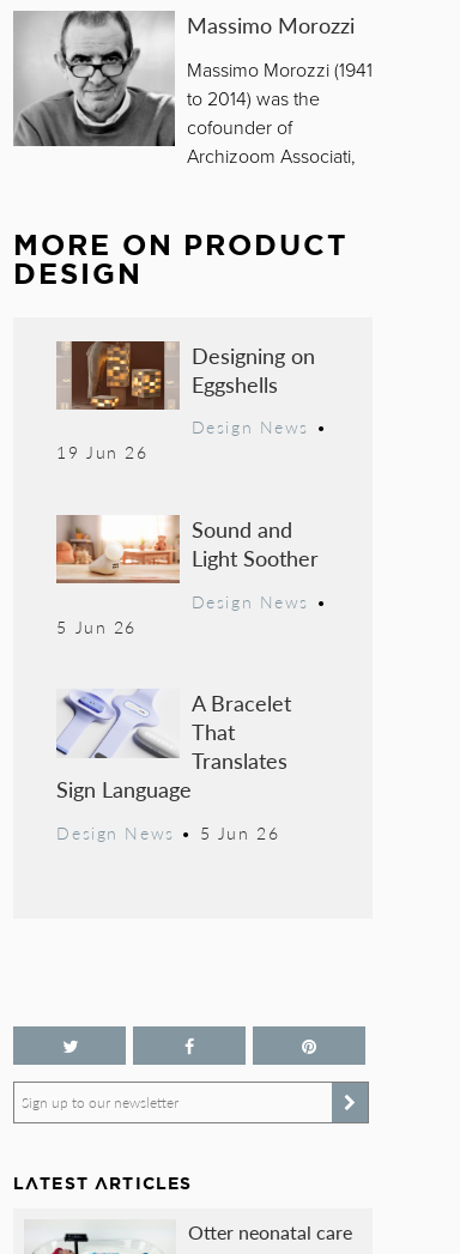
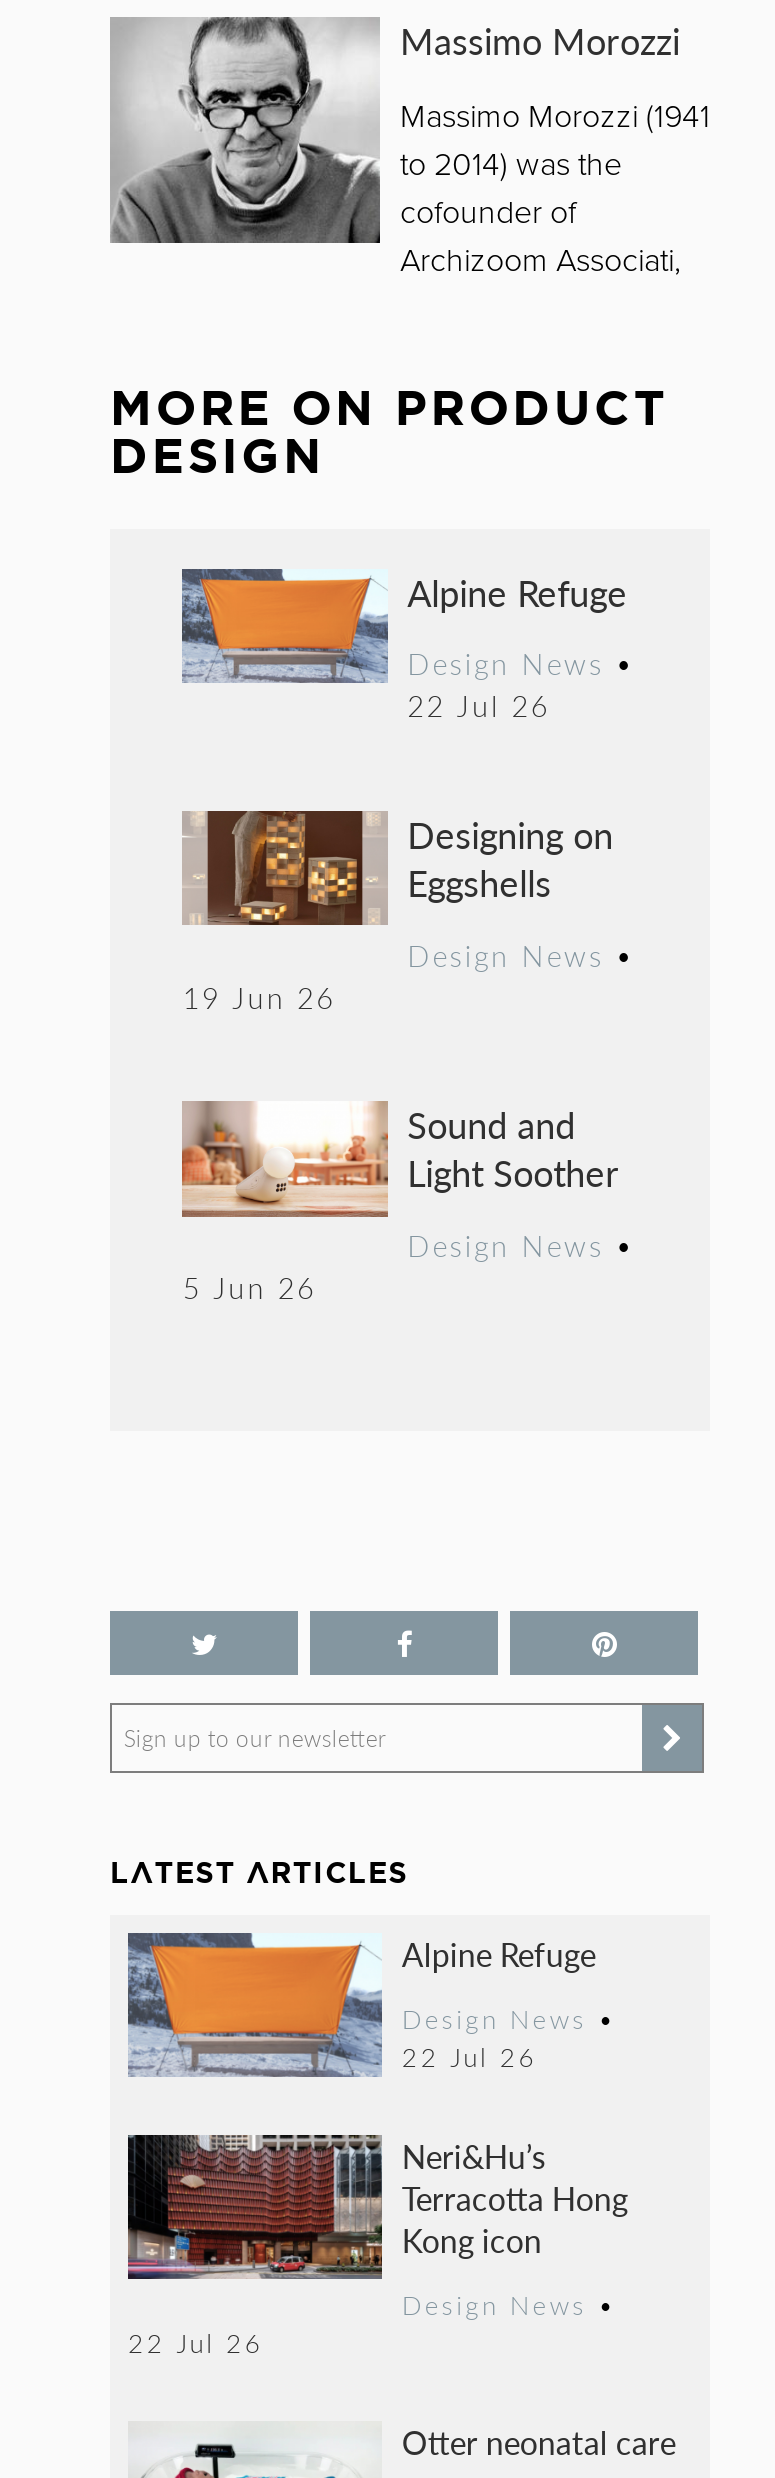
+ [image]
+ Alpine Refuge
+ Design News •
+ 22 Jul 26

- [image]
- A Bracelet
- That
- Translates
- Sign Language
- Design News • 5 Jun 26

moved up: Sign up to our newsletter | LATEST ARTICLES

+ [image]
+ Alpine Refuge
+ Design News •
+ 22 Jul 26
+ Neri&Hu’s
+ Terracotta Hong
+ Kong icon
+ Design News •
+ 22 Jul 26

+ [image]
